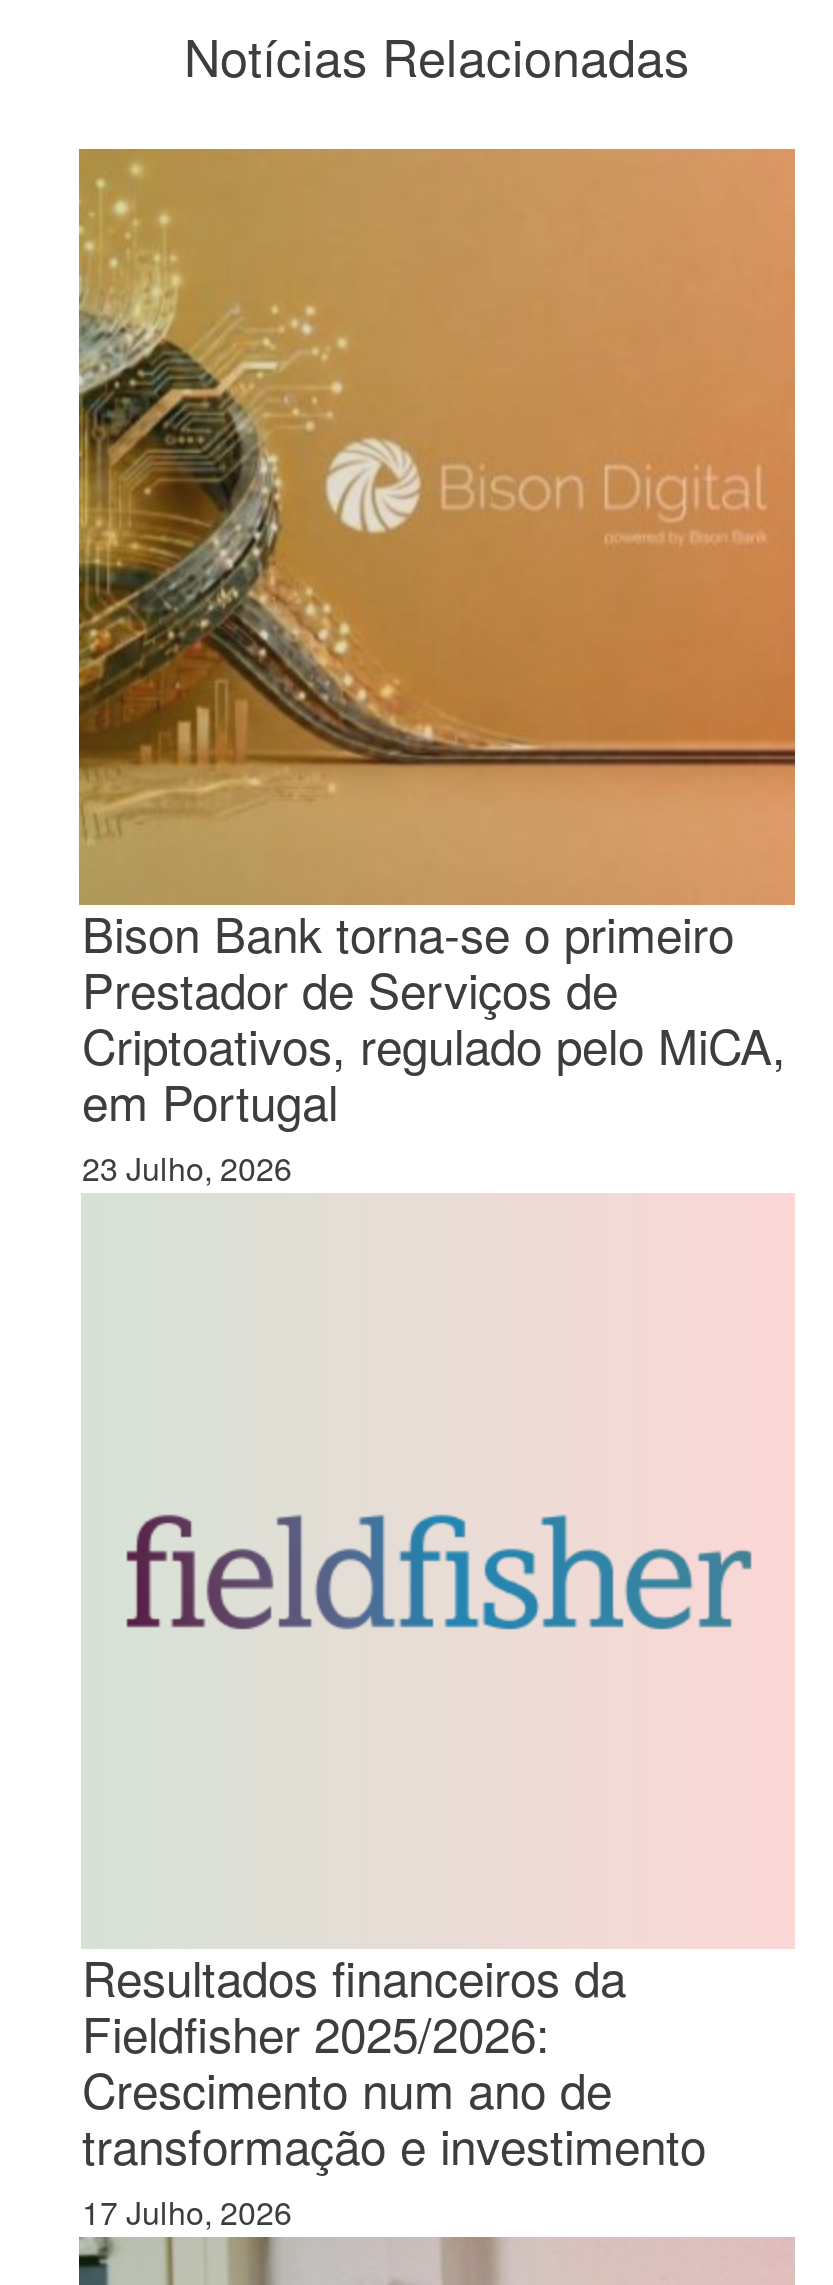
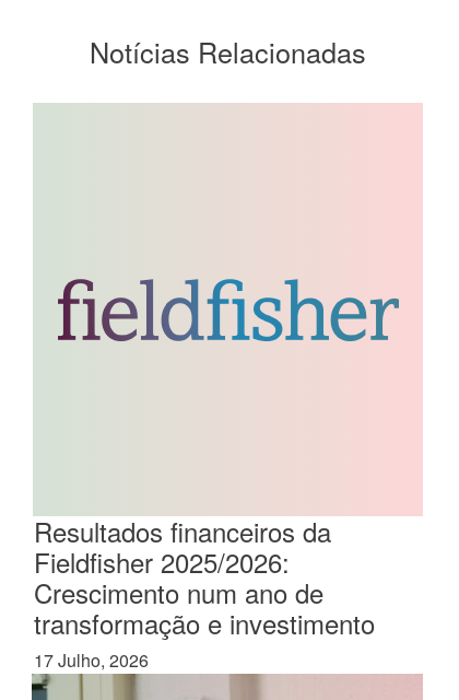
- [image]
- Bison Bank torna-se o primeiro
- Prestador de Serviços de
- Criptoativos, regulado pelo MiCA,
- em Portugal
- 23 Julho, 2026
